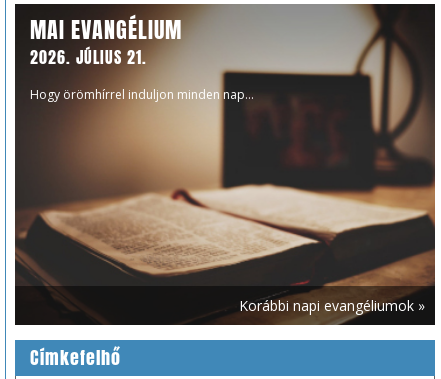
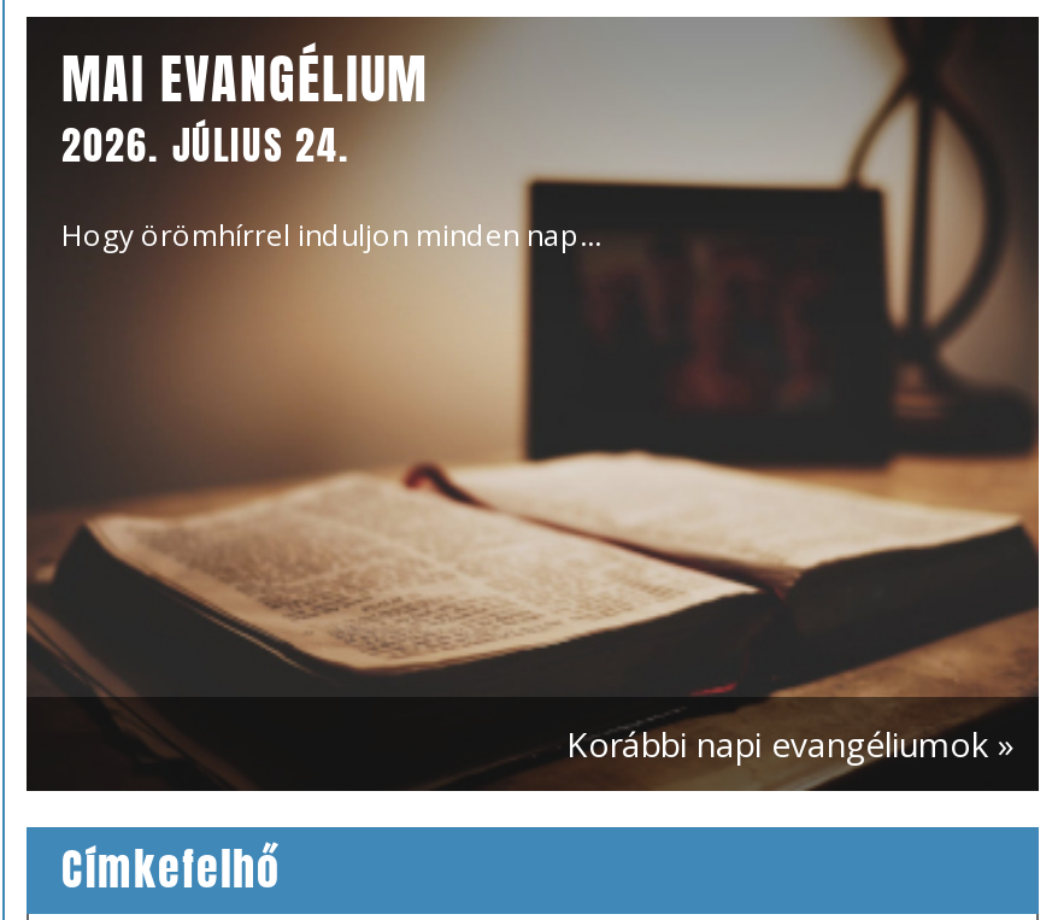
- 2026. JÚLIUS 21.
+ 2026. JÚLIUS 24.
